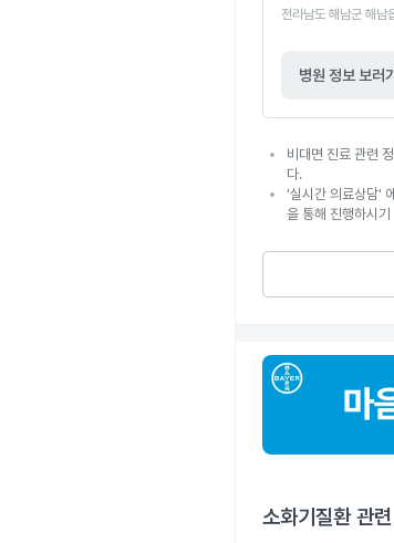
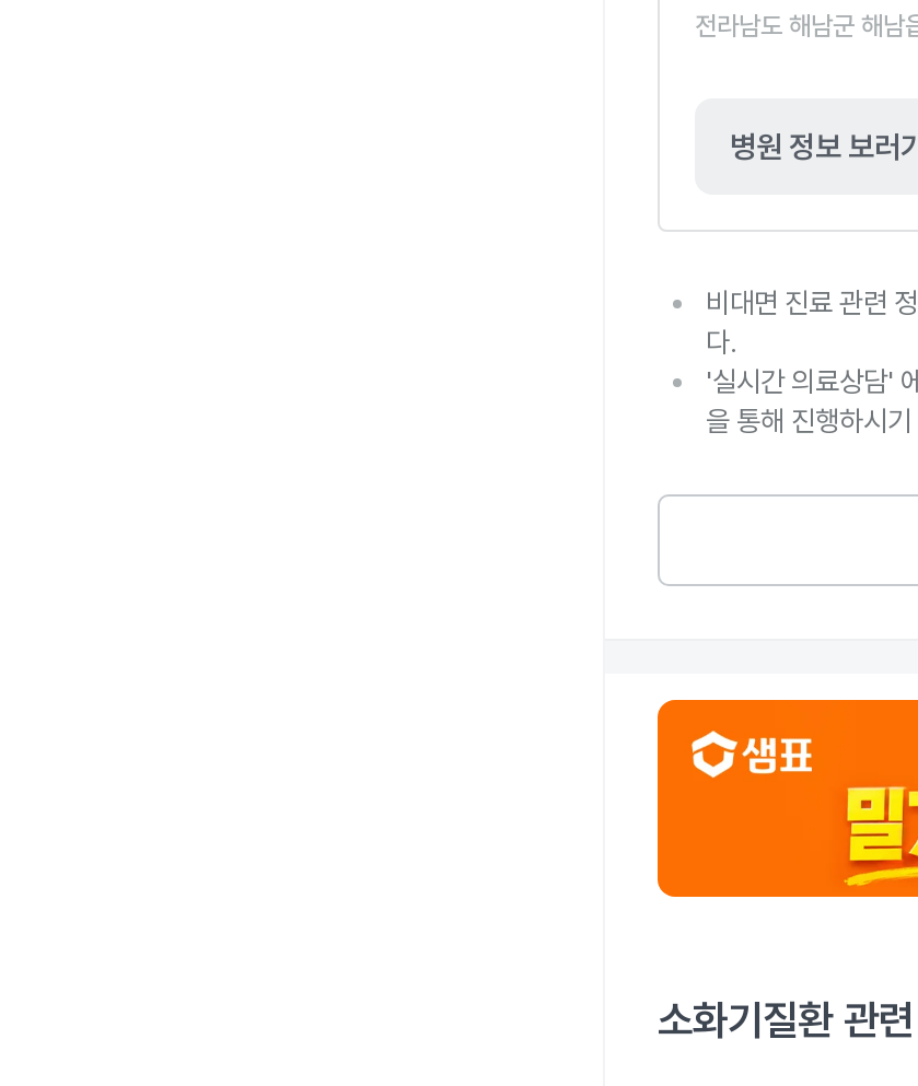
- [image]
+ [image]
